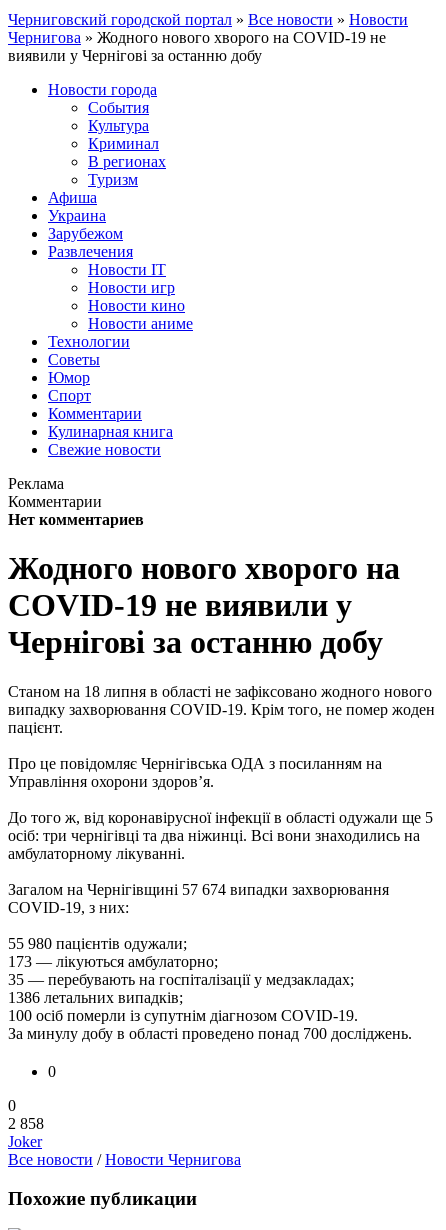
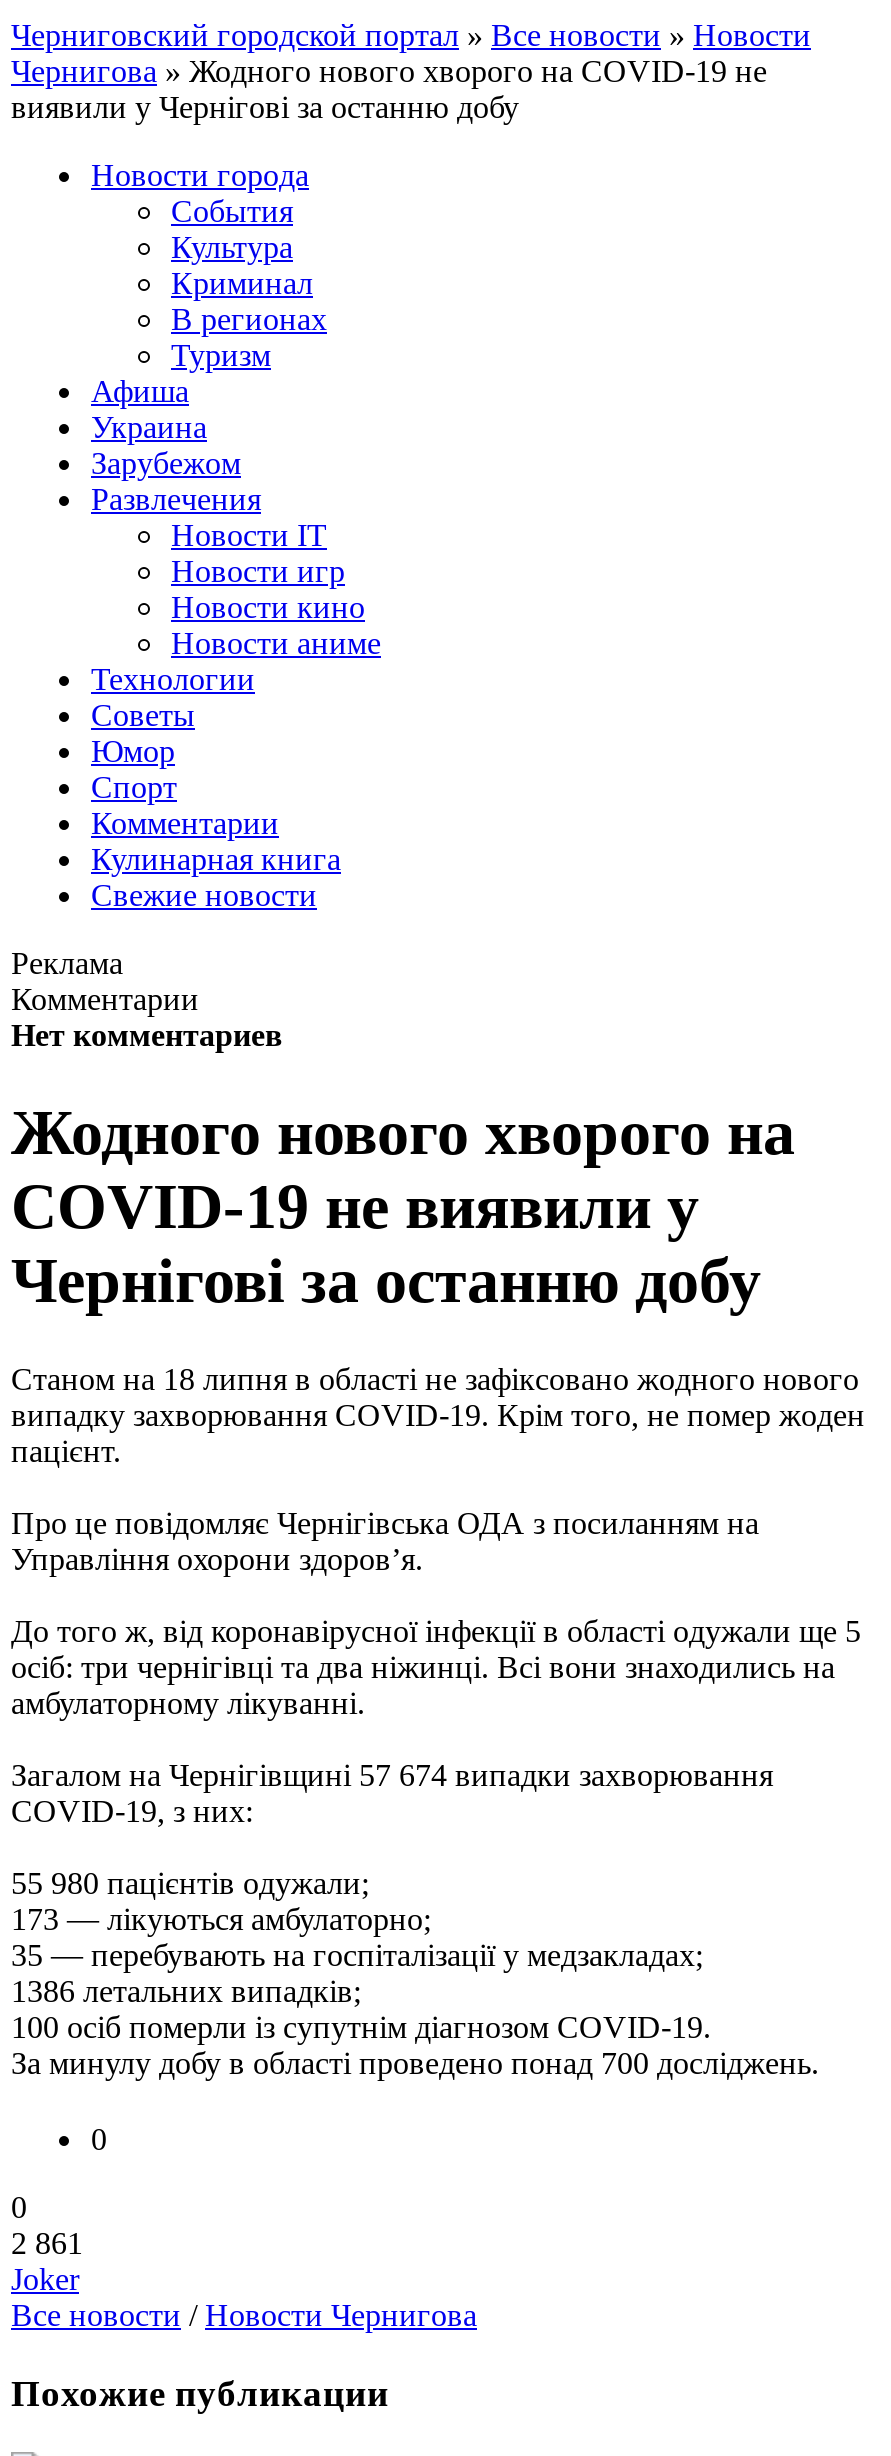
- 2 858
+ 2 861
